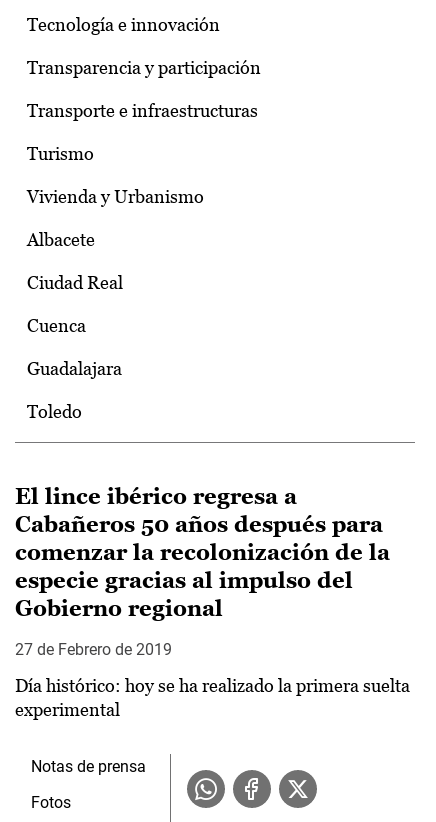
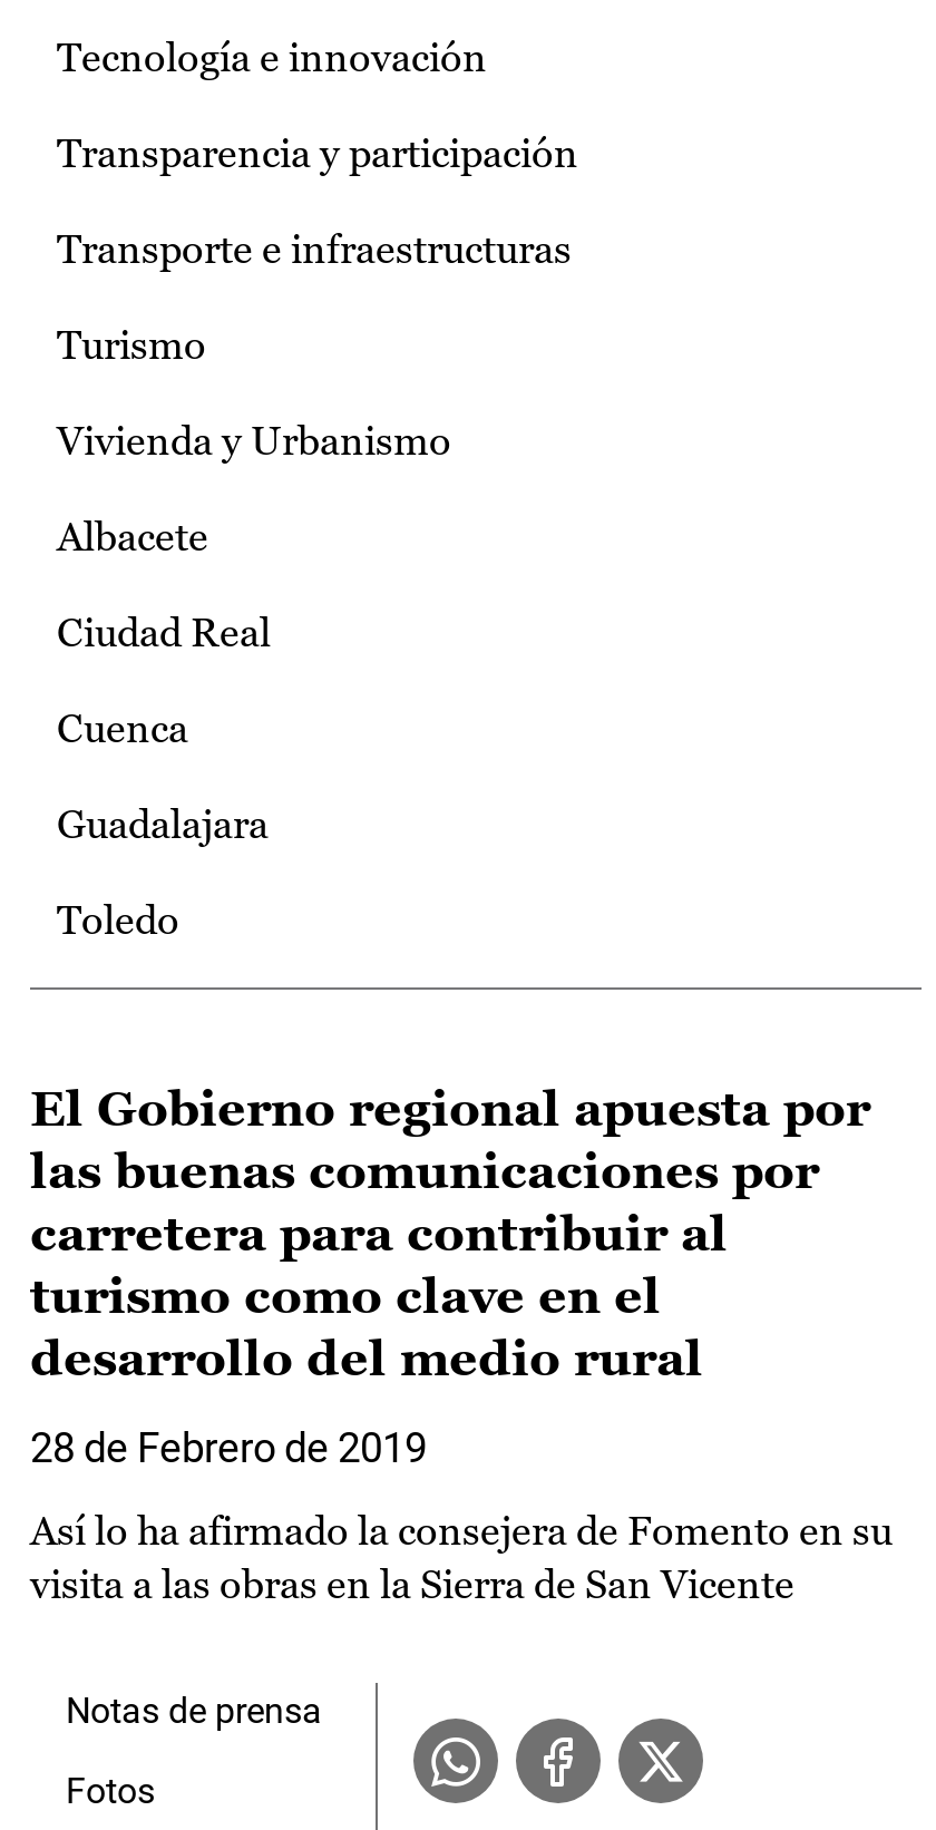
- El lince ibérico regresa a
- Cabañeros 50 años después para
- comenzar la recolonización de la
- especie gracias al impulso del
- Gobierno regional
+ El Gobierno regional apuesta por
+ las buenas comunicaciones por
+ carretera para contribuir al
+ turismo como clave en el
+ desarrollo del medio rural

- 27 de Febrero de 2019
+ 28 de Febrero de 2019

- Día histórico: hoy se ha realizado la primera suelta
- experimental
+ Así lo ha afirmado la consejera de Fomento en su
+ visita a las obras en la Sierra de San Vicente
